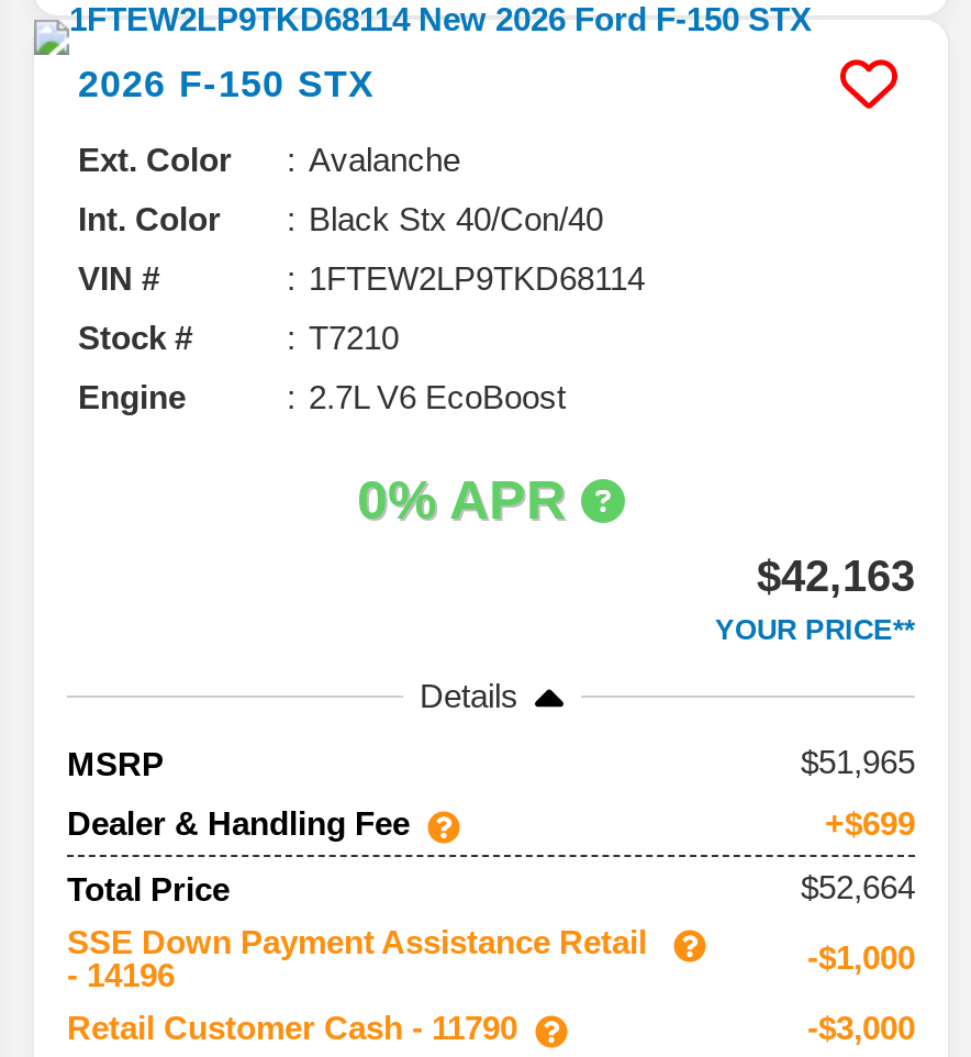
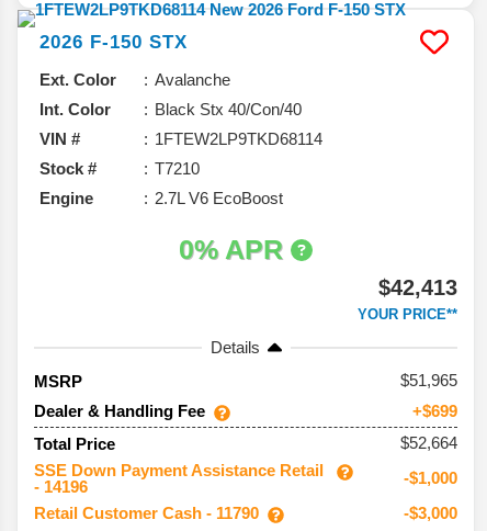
- $42,163
+ $42,413
